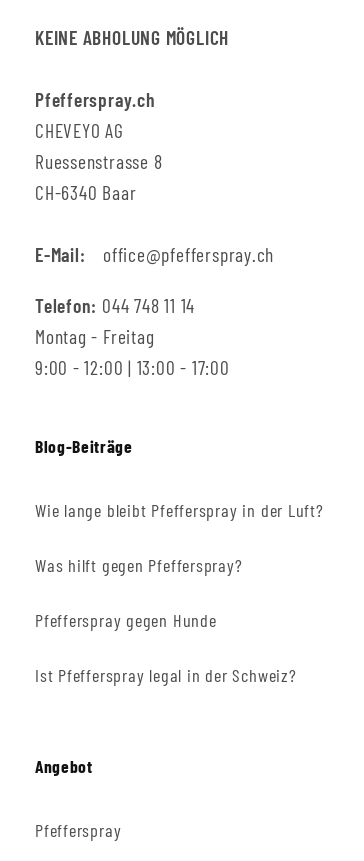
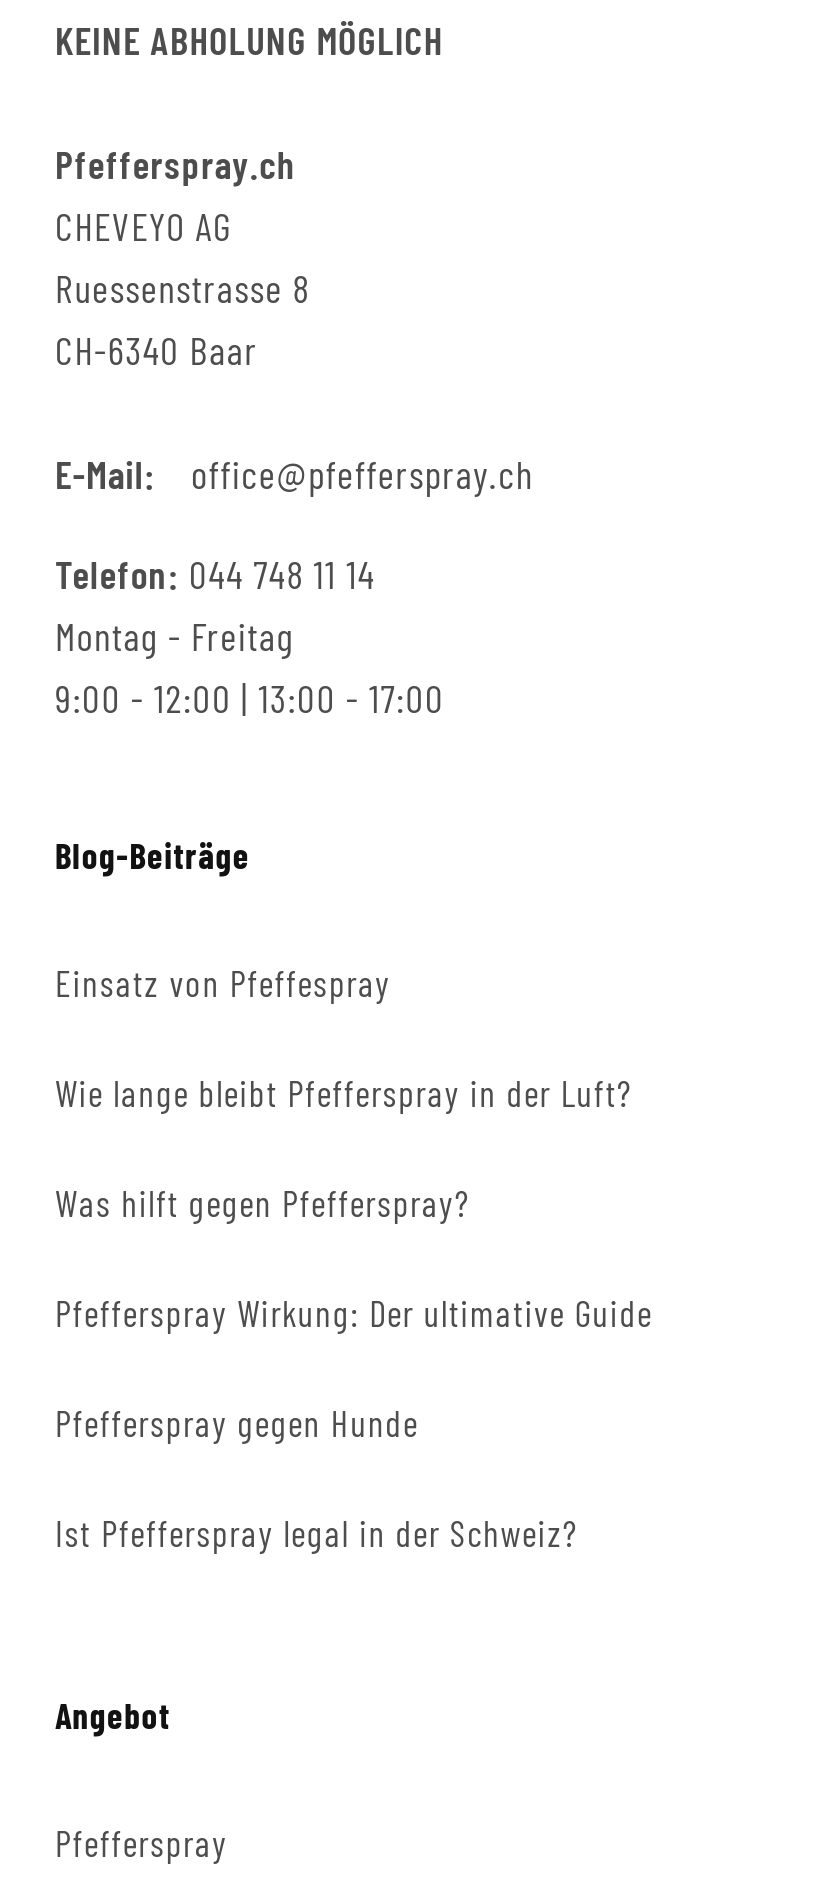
+ Einsatz von Pfeffespray

+ Pfefferspray Wirkung: Der ultimative Guide
